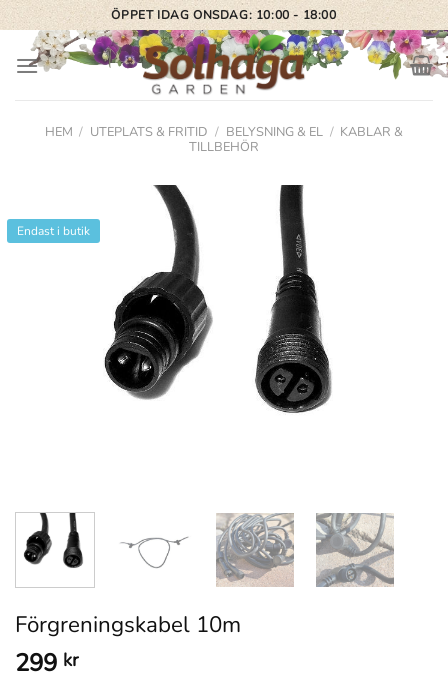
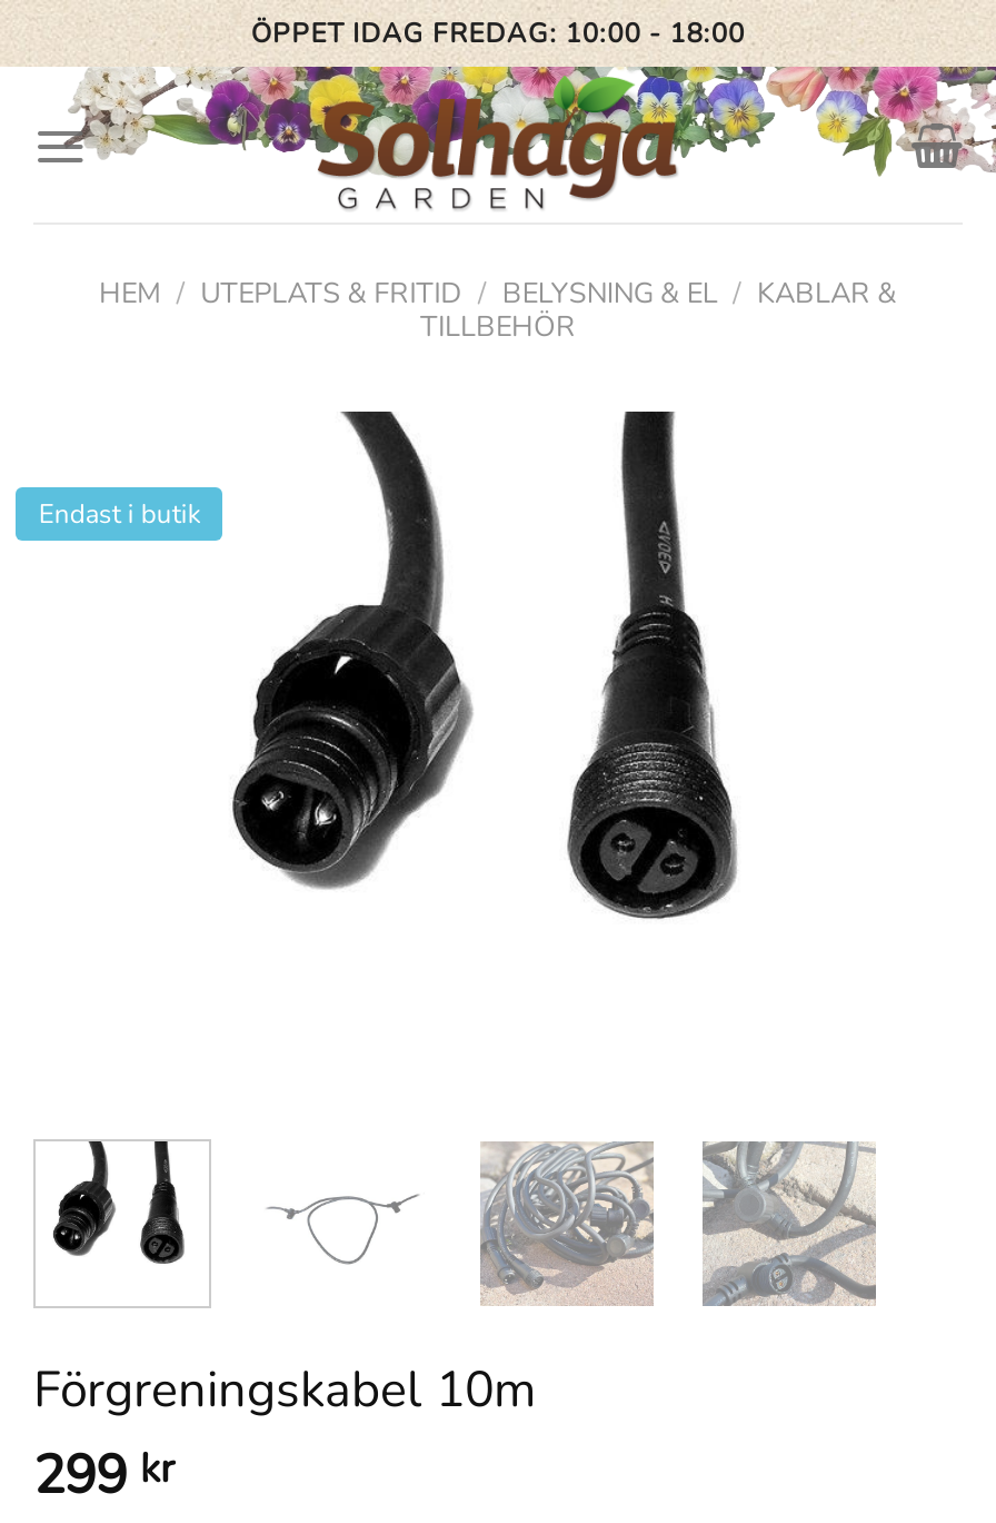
- ÖPPET IDAG ONSDAG: 10:00 - 18:00
+ ÖPPET IDAG FREDAG: 10:00 - 18:00
